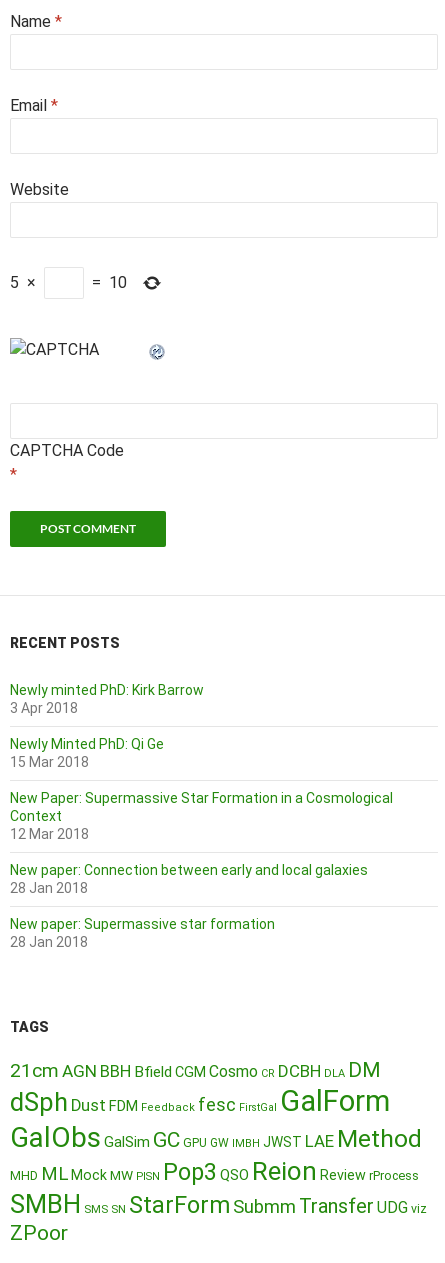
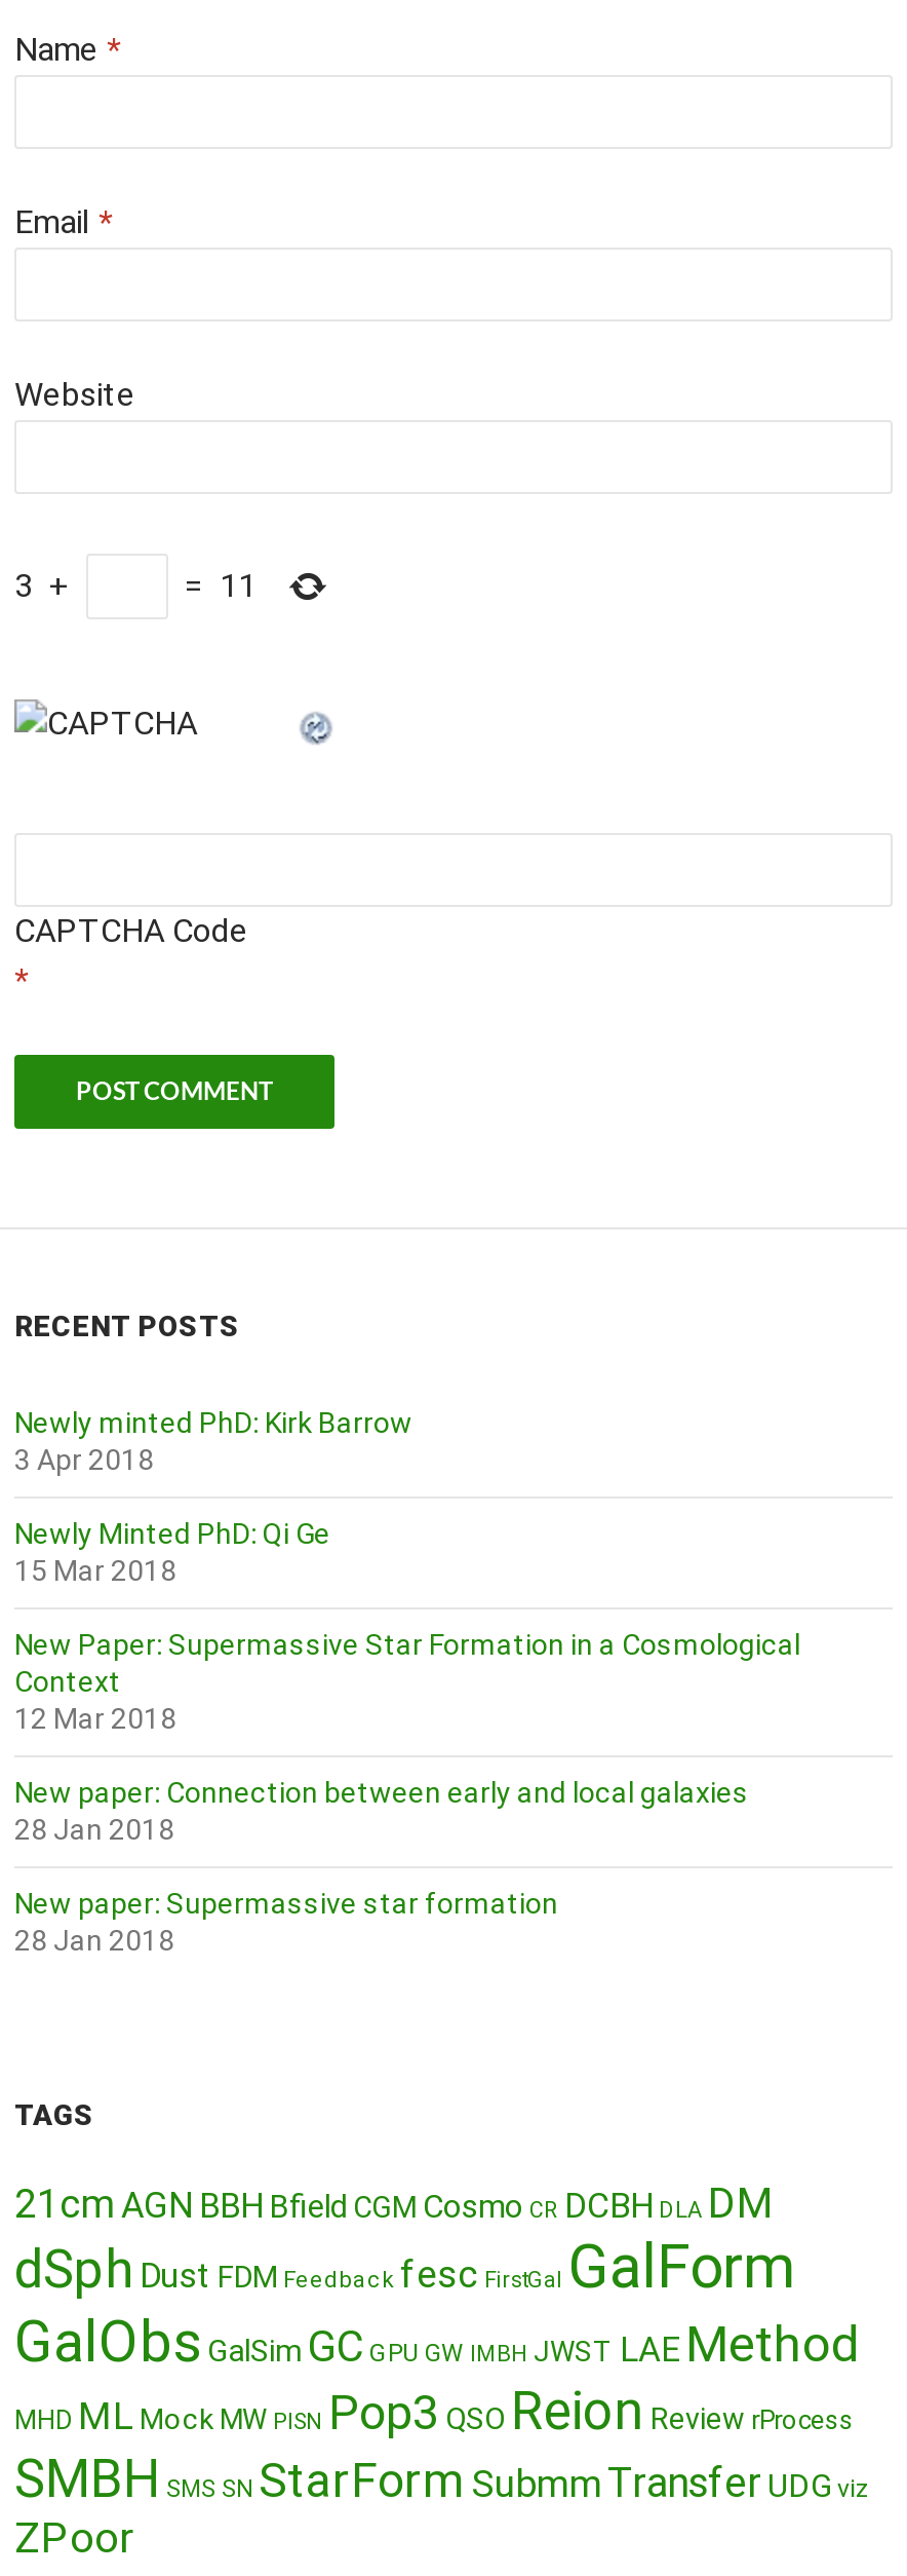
- 5 ×
+ 3 +

- = 10
+ = 11
